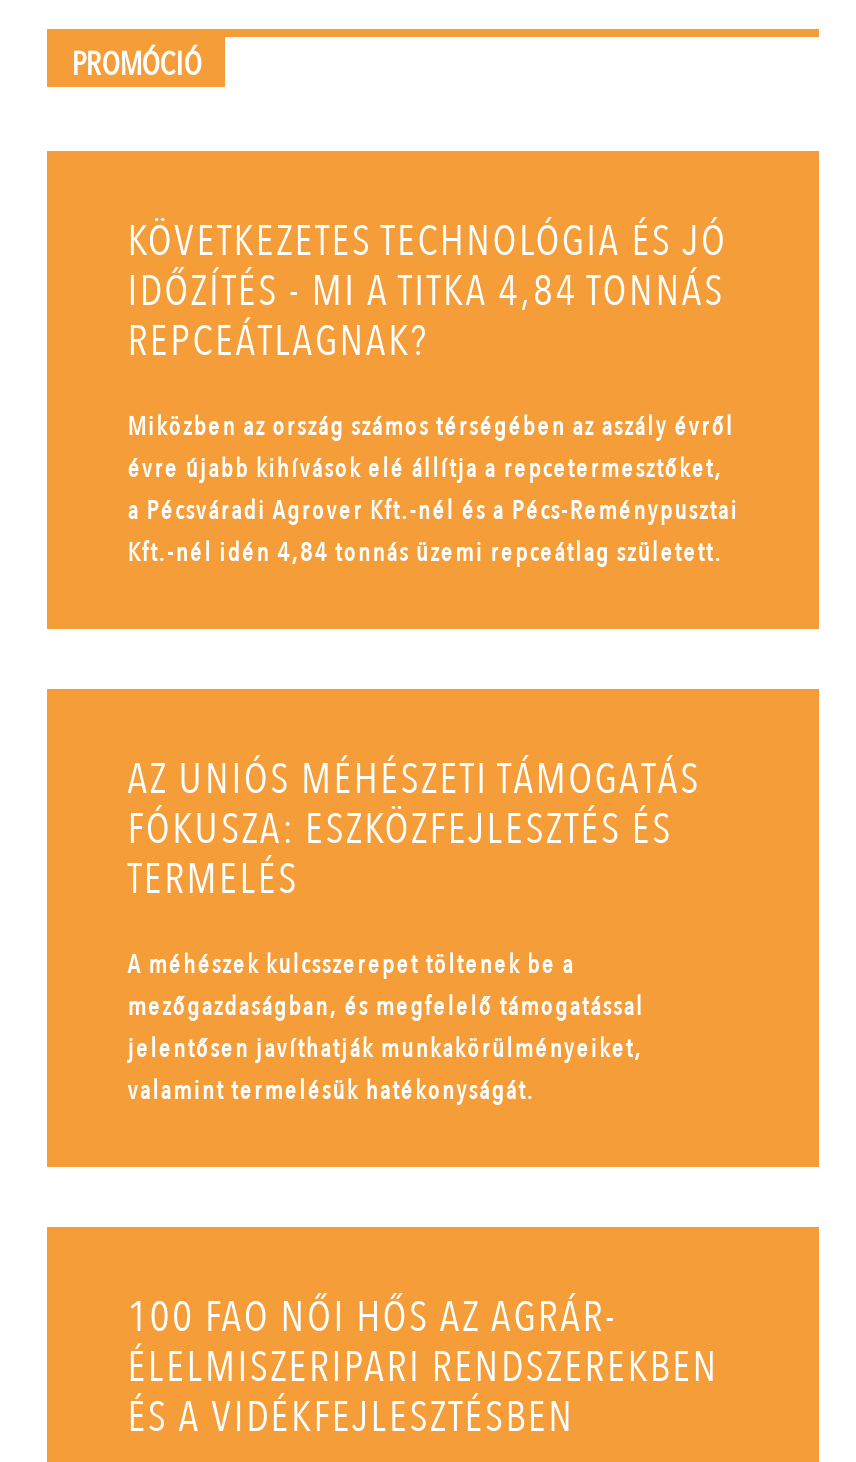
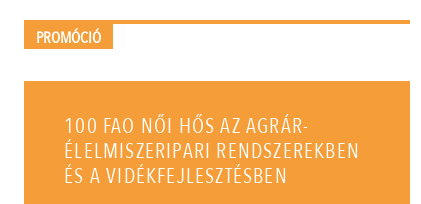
- KÖVETKEZETES TECHNOLÓGIA ÉS JÓ
- IDŐZÍTÉS - MI A TITKA 4,84 TONNÁS
- REPCEÁTLAGNAK?
- Miközben az ország számos térségében az aszály évről
- évre újabb kihívások elé állítja a repcetermesztőket,
- a Pécsváradi Agrover Kft.-nél és a Pécs-Reménypusztai
- Kft.-nél idén 4,84 tonnás üzemi repceátlag született.

- AZ UNIÓS MÉHÉSZETI TÁMOGATÁS
- FÓKUSZA: ESZKÖZFEJLESZTÉS ÉS
- TERMELÉS
- A méhészek kulcsszerepet töltenek be a
- mezőgazdaságban, és megfelelő támogatással
- jelentősen javíthatják munkakörülményeiket,
- valamint termelésük hatékonyságát.
